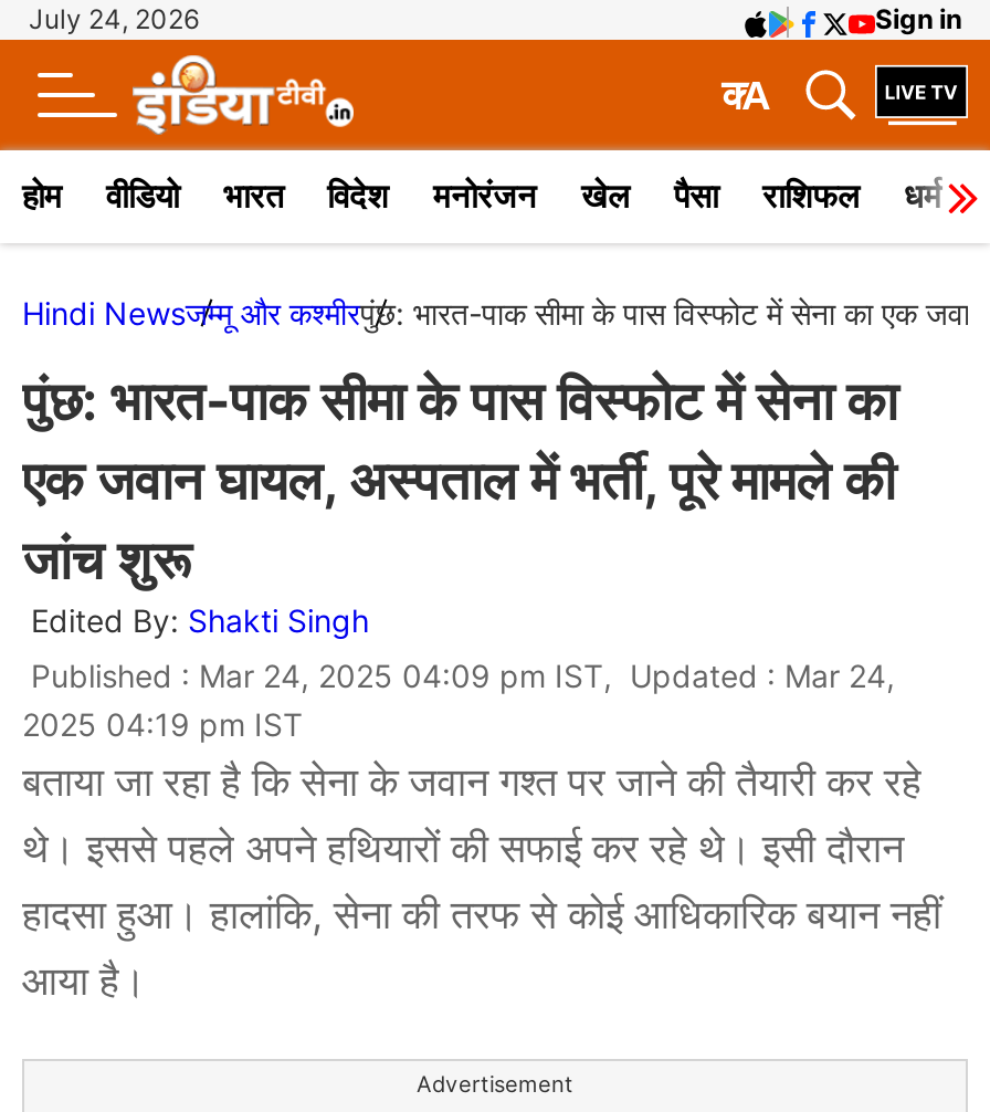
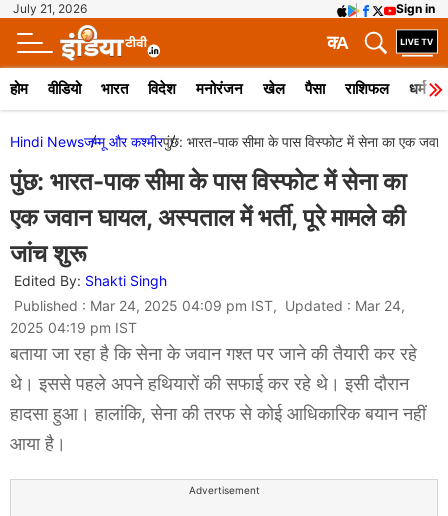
- July 24, 2026
+ July 21, 2026
